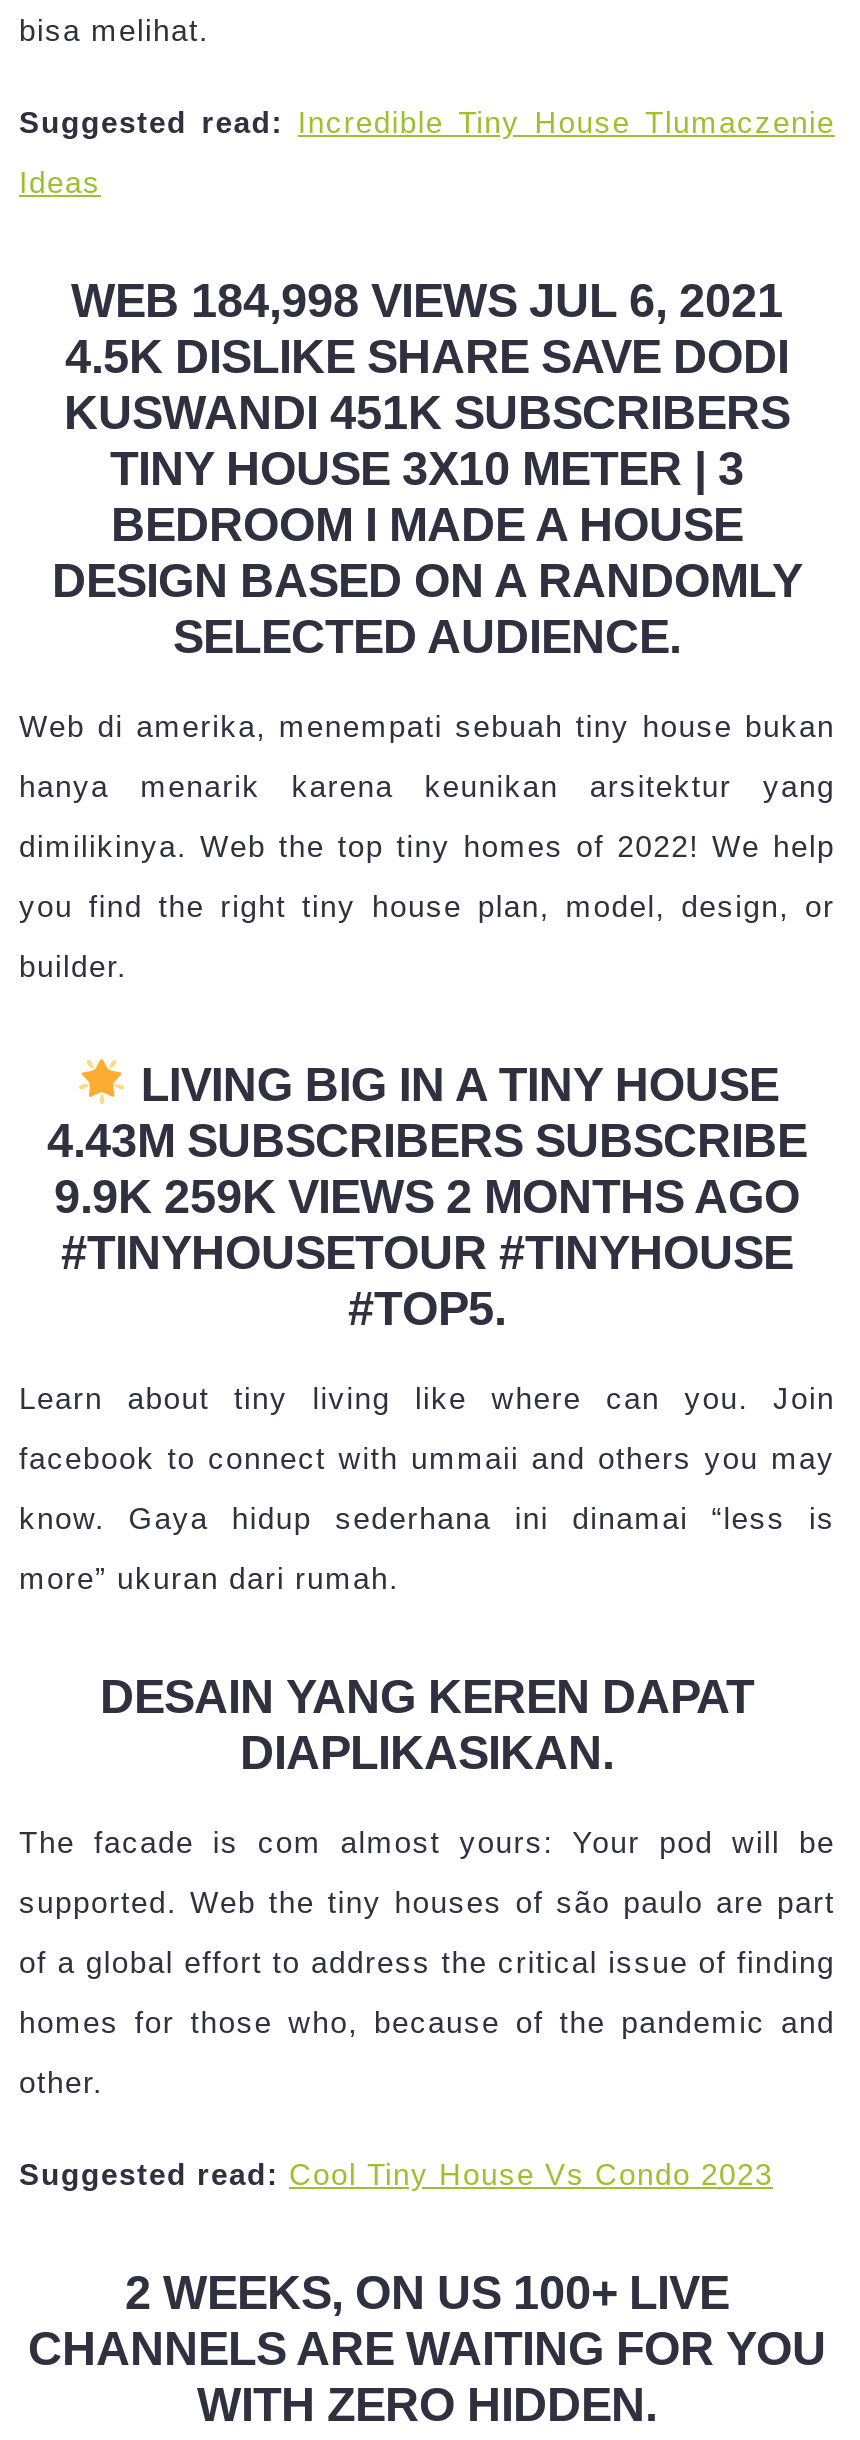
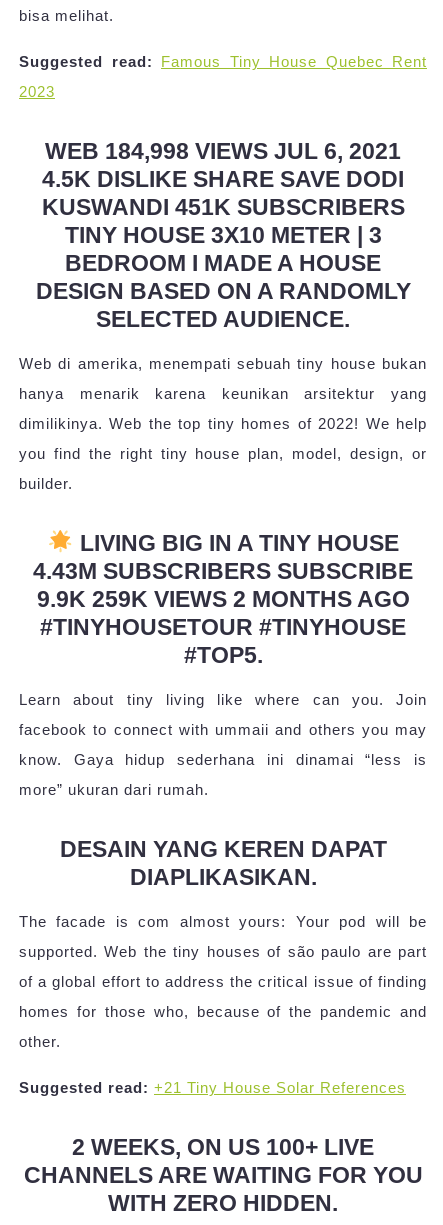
- Suggested read: Incredible Tiny House Tlumaczenie
+ Suggested read: Famous Tiny House Quebec Rent

- Ideas
+ 2023

- Suggested read: Cool Tiny House Vs Condo 2023
+ Suggested read: +21 Tiny House Solar References
